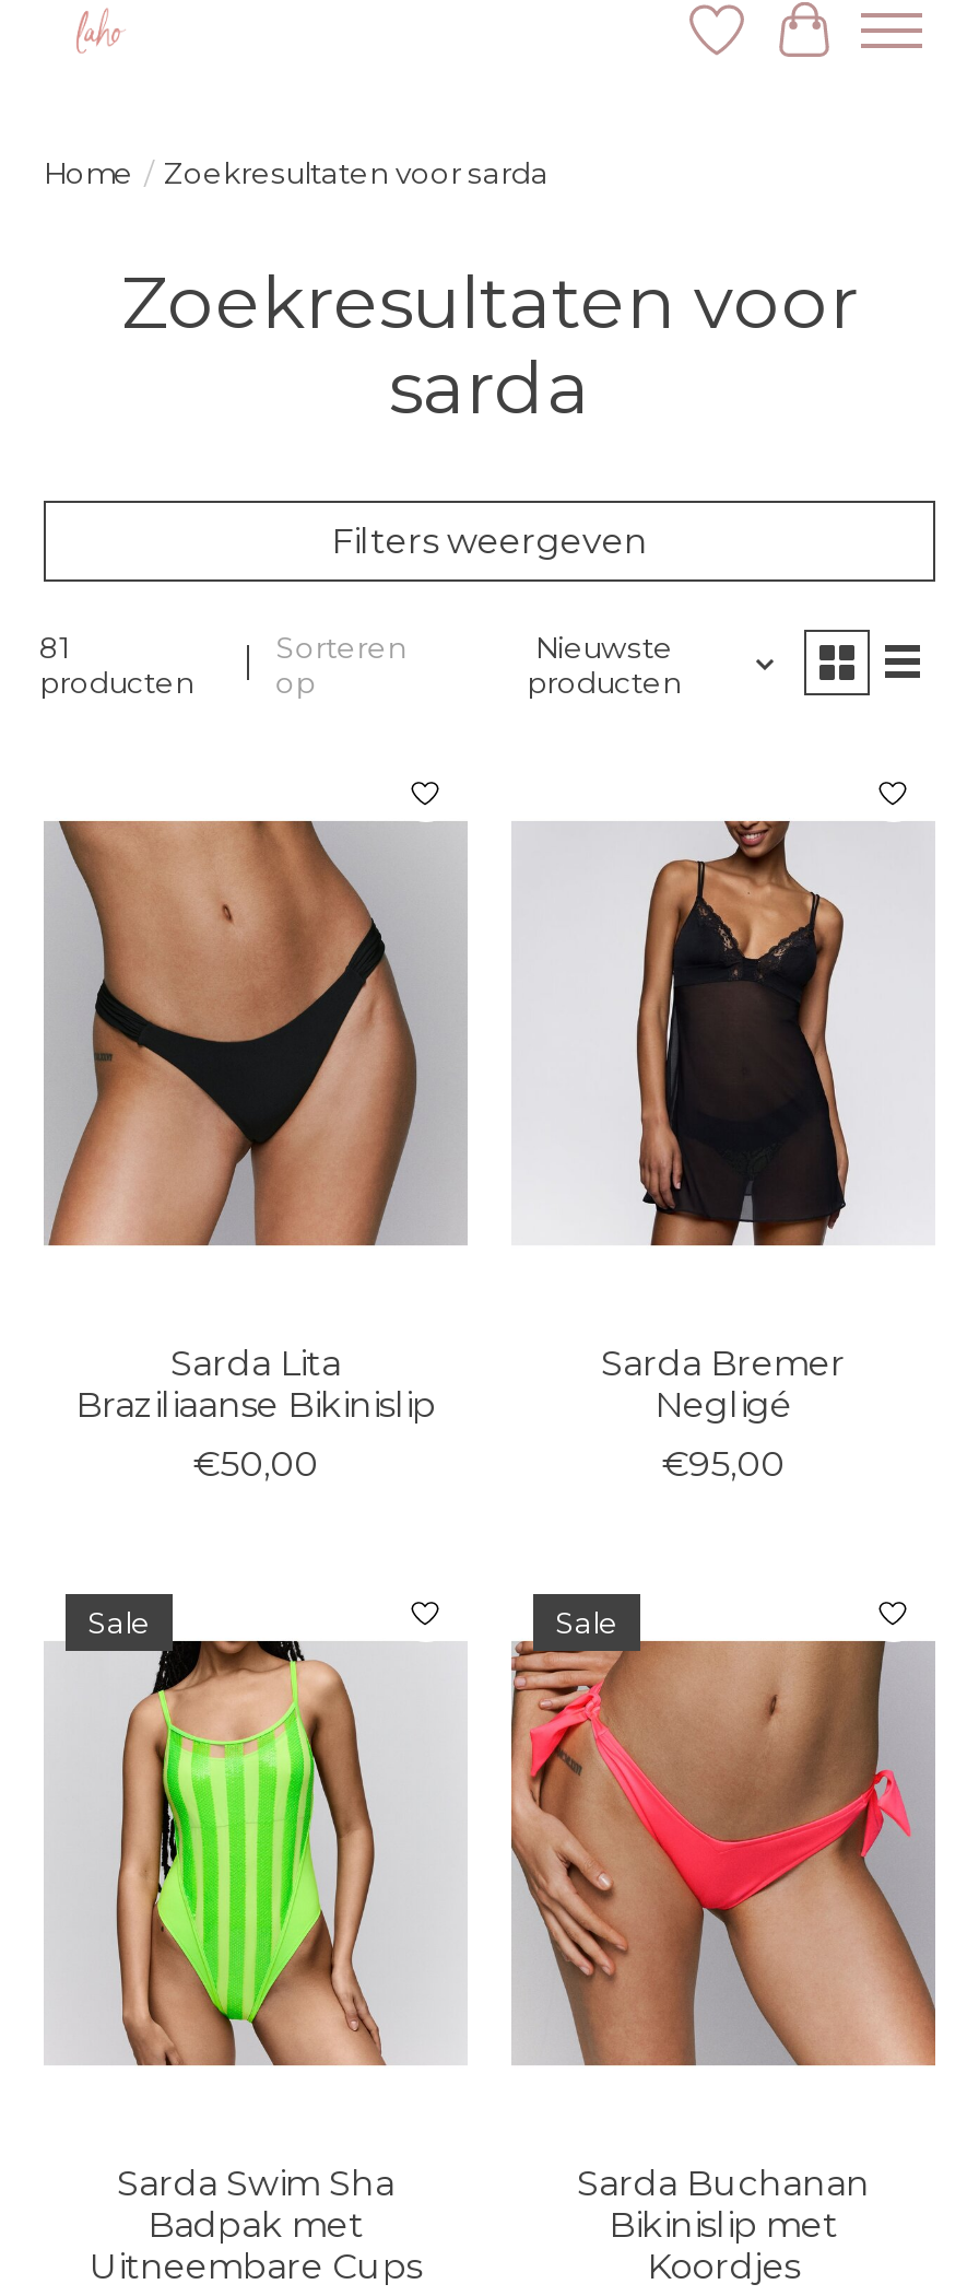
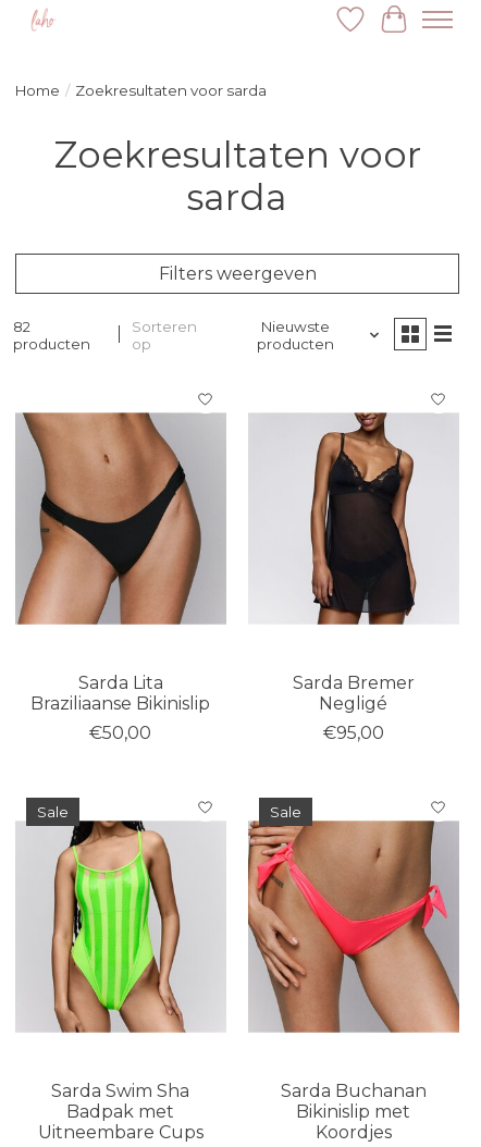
- 81
+ 82
